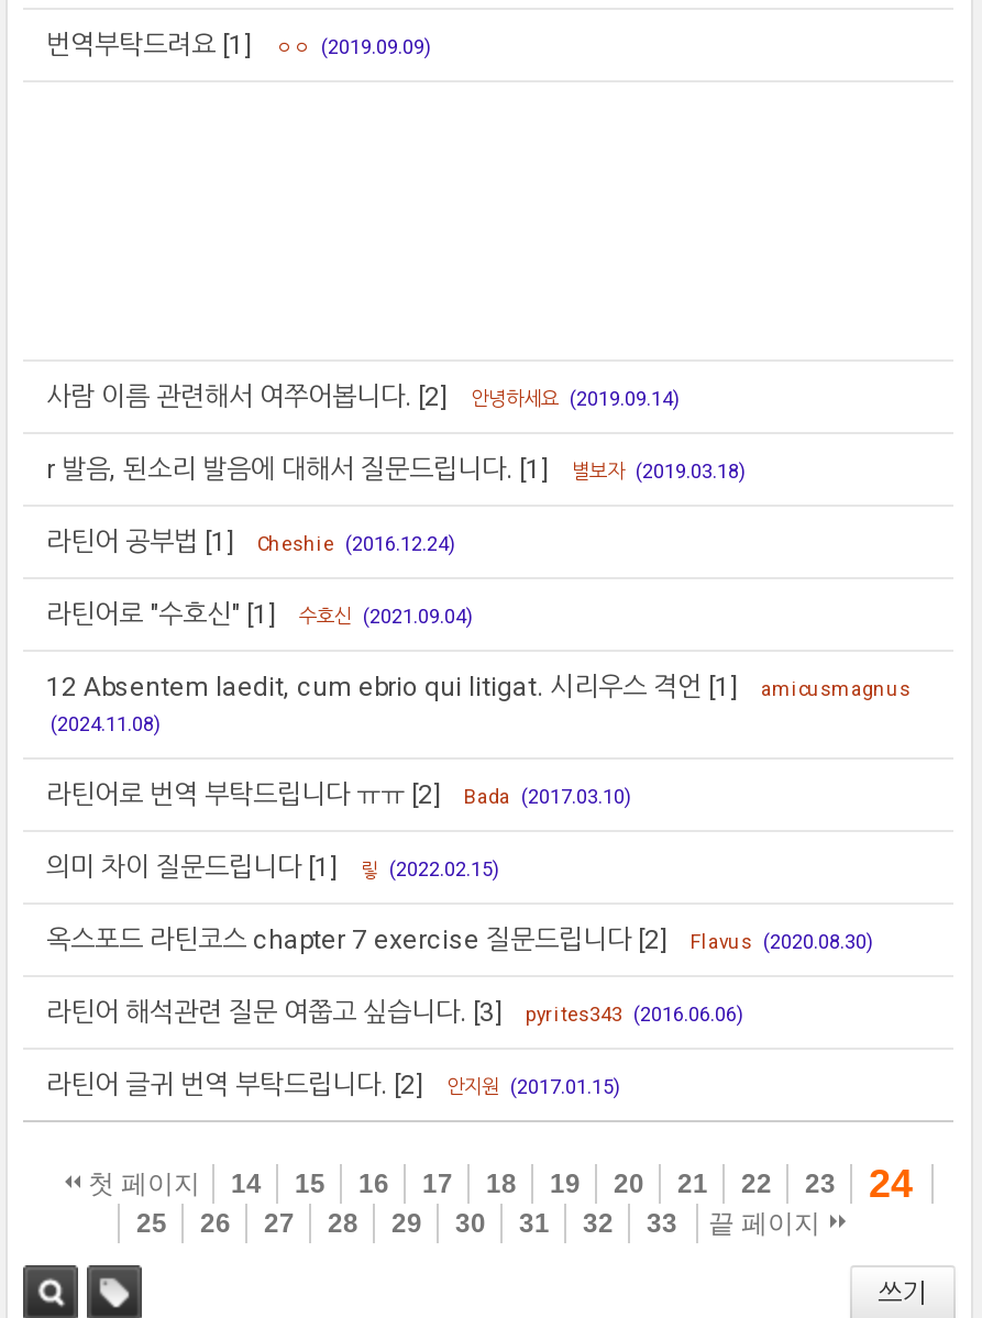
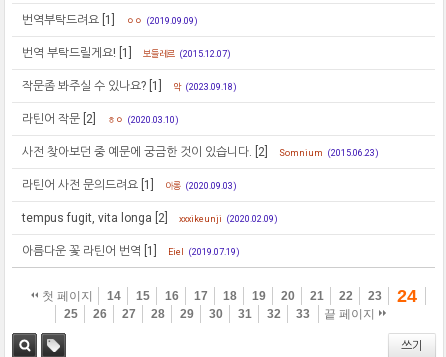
- 사람 이름 관련해서 여쭈어봅니다. [2]
- 안녕하세요 (2019.09.14)
- r 발음, 된소리 발음에 대해서 질문드립니다. [1]
- 별보자 (2019.03.18)
- 라틴어 공부법 [1]
- Cheshie (2016.12.24)
- 라틴어로 "수호신" [1]
- 수호신 (2021.09.04)
- 12 Absentem laedit, cum ebrio qui litigat. 시리우스 격언 [1]
- amicusmagnus
- (2024.11.08)
- 라틴어로 번역 부탁드립니다 ㅠㅠ [2]
- Bada (2017.03.10)
- 의미 차이 질문드립니다 [1]
- 맇 (2022.02.15)
- 옥스포드 라틴코스 chapter 7 exercise 질문드립니다 [2]
- Flavus (2020.08.30)
- 라틴어 해석관련 질문 여쭙고 싶습니다. [3]
- pyrites343 (2016.06.06)
- 라틴어 글귀 번역 부탁드립니다. [2]
- 안지원 (2017.01.15)
+ 번역 부탁드릴게요! [1]
+ 보들레르 (2015.12.07)
+ 작문좀 봐주실 수 있나요? [1]
+ 악 (2023.09.18)
+ 라틴어 작문 [2]
+ ㅎㅇ (2020.03.10)
+ 사전 찾아보던 중 예문에 궁금한 것이 있습니다. [2]
+ Somnium (2015.06.23)
+ 라틴어 사전 문의드려요 [1]
+ 아롱 (2020.09.03)
+ tempus fugit, vita longa [2]
+ xxxikeunji (2020.02.09)
+ 아름다운 꽃 라틴어 번역 [1]
+ Eiel (2019.07.19)
